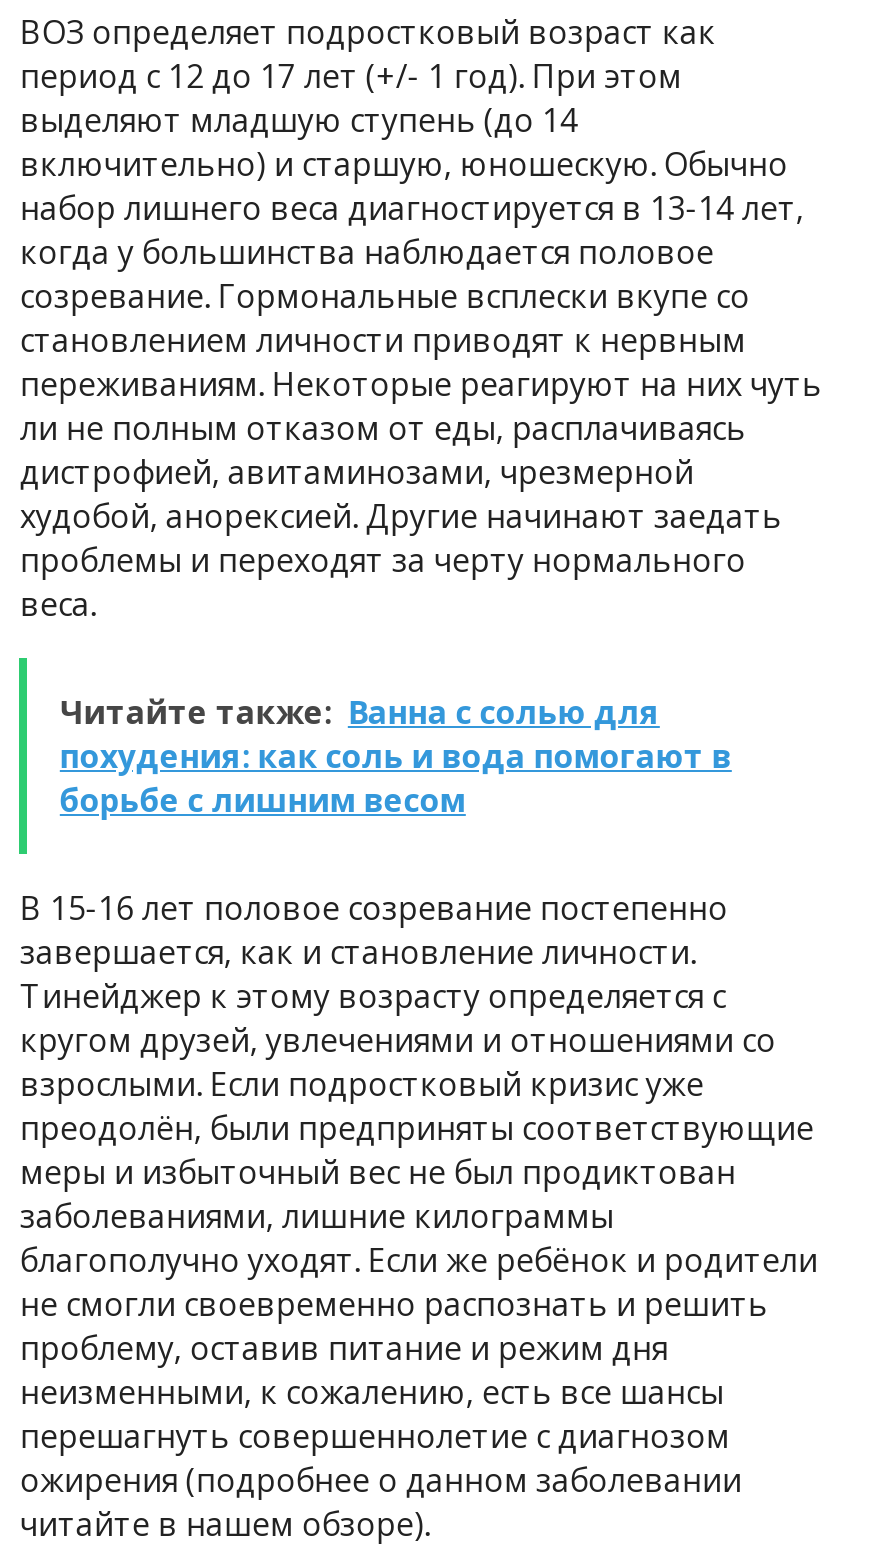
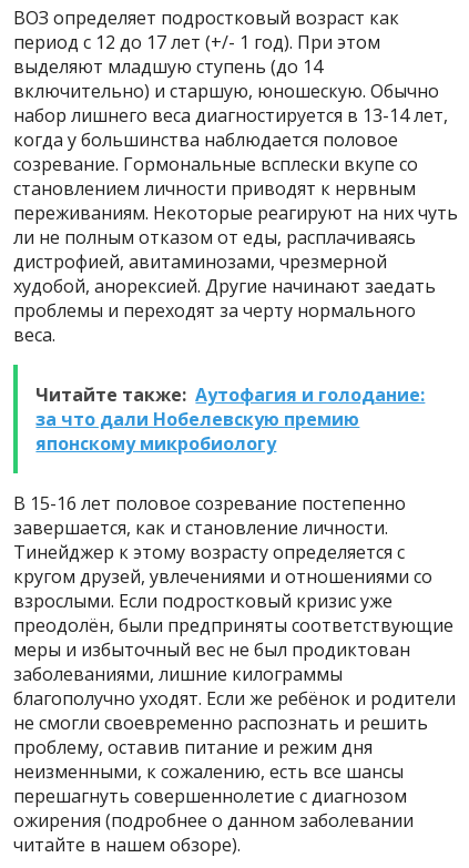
- Читайте также: Ванна с солью для
- похудения: как соль и вода помогают в
- борьбе с лишним весом
+ Читайте также: Аутофагия и голодание:
+ за что дали Нобелевскую премию
+ японскому микробиологу
